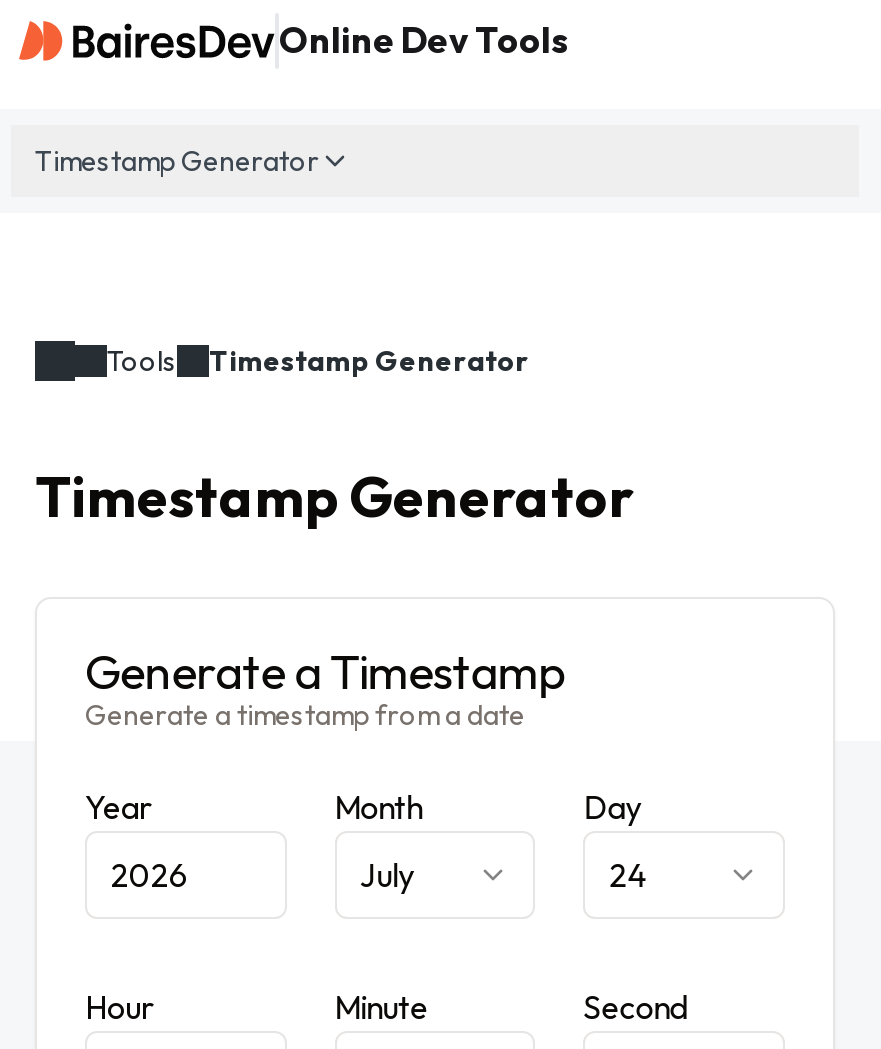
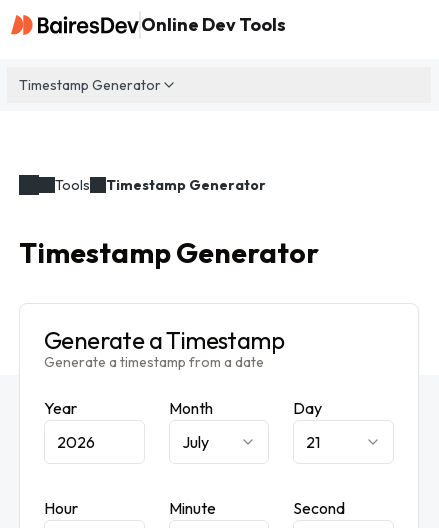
- 24
+ 21
